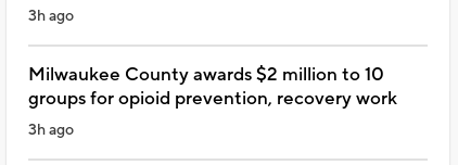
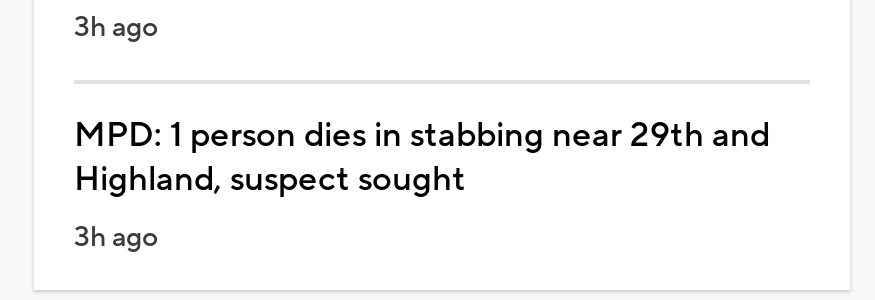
- Milwaukee County awards $2 million to 10
- groups for opioid prevention, recovery work
+ MPD: 1 person dies in stabbing near 29th and
+ Highland, suspect sought
